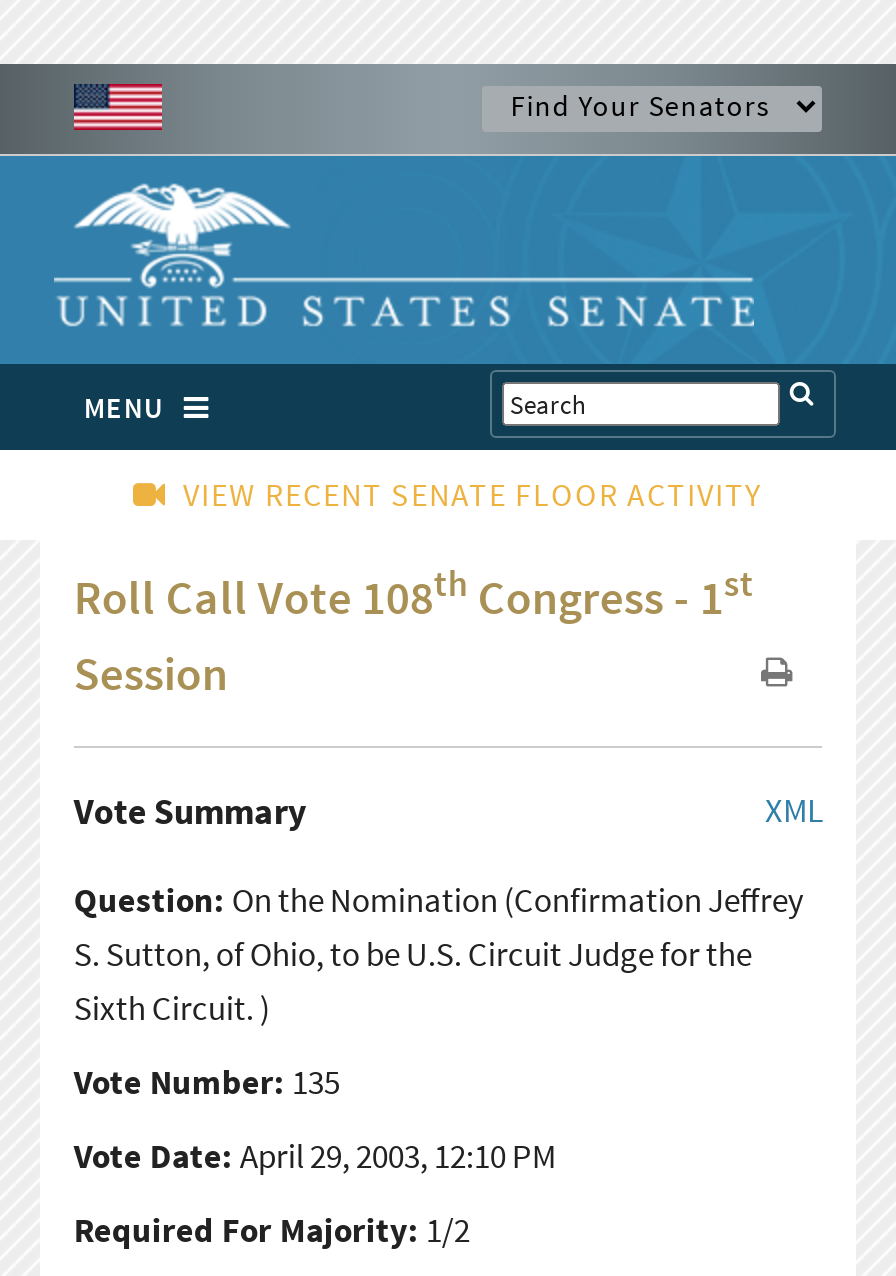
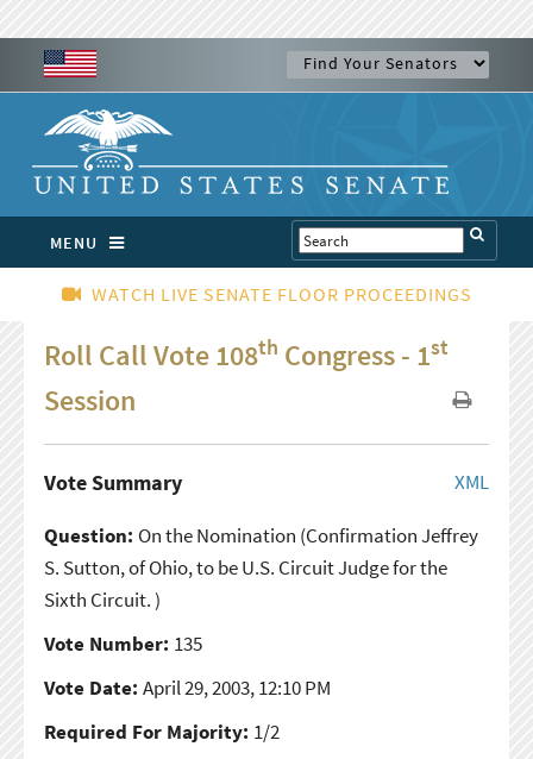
- VIEW RECENT SENATE FLOOR ACTIVITY
+ WATCH LIVE SENATE FLOOR PROCEEDINGS
